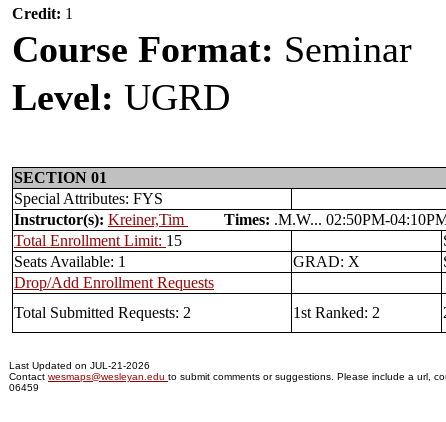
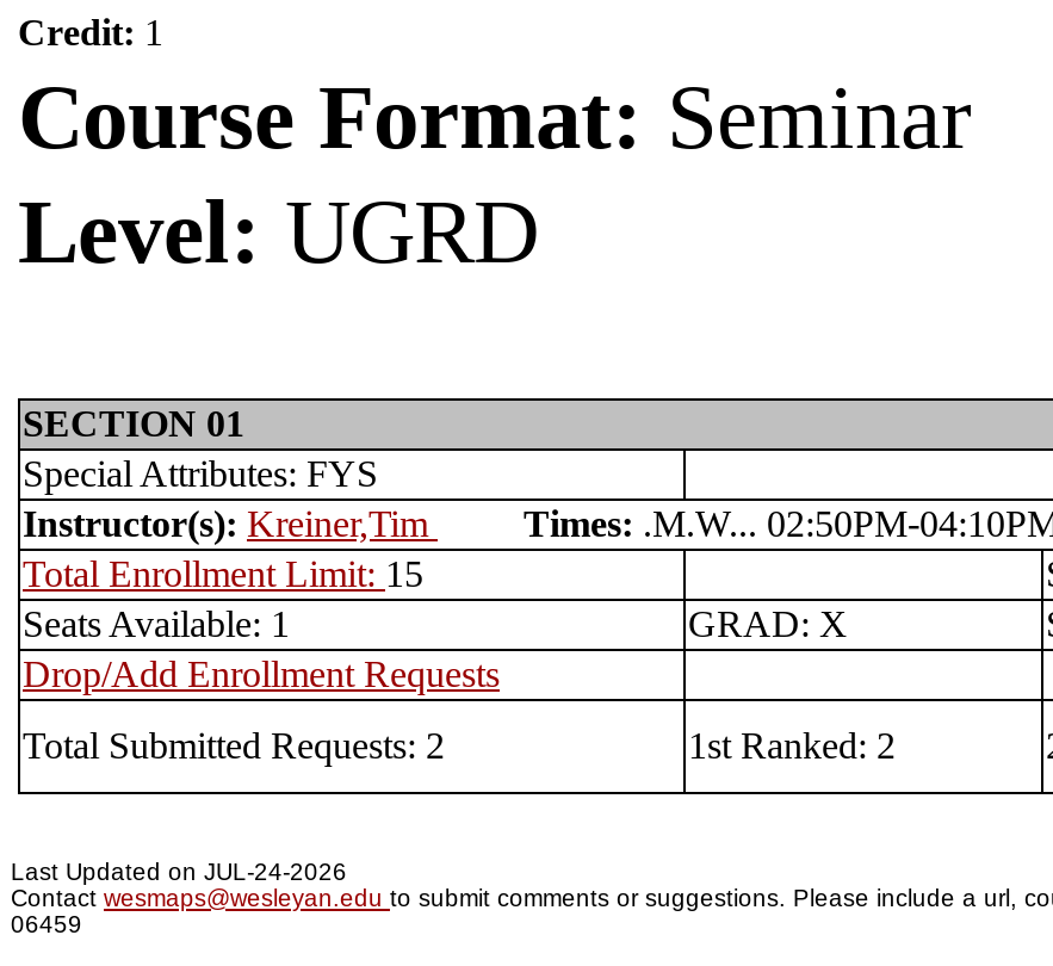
- Last Updated on JUL-21-2026
+ Last Updated on JUL-24-2026
